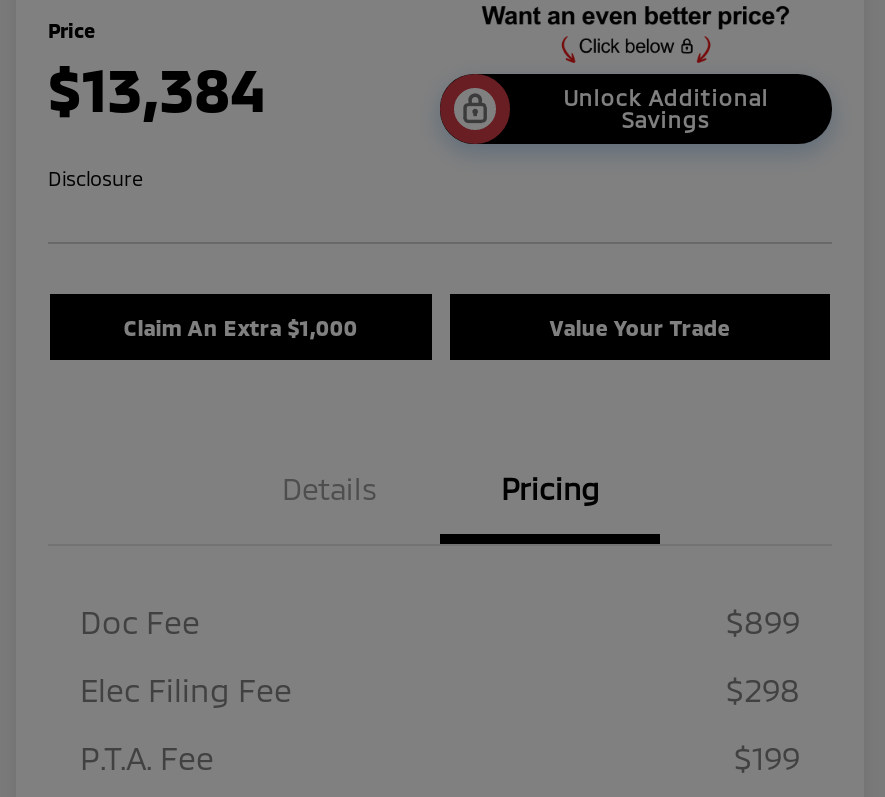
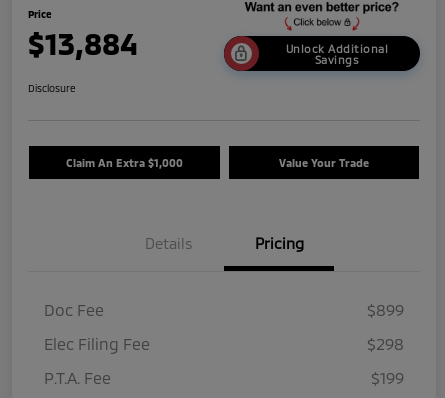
- $13,384
+ $13,884
